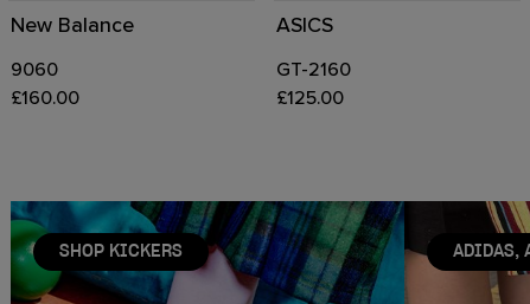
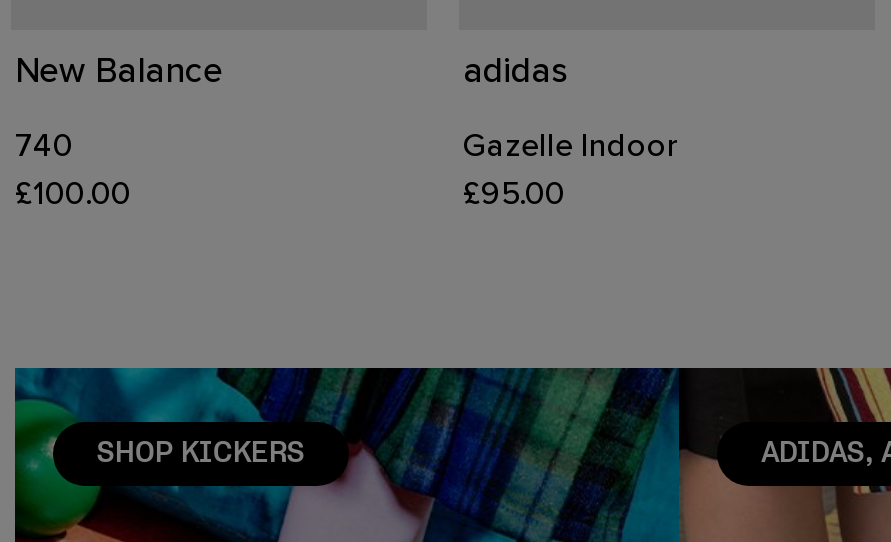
- ASICS
+ adidas

- 9060
- £160.00
+ 740
+ £100.00

- GT-2160
- £125.00
+ Gazelle Indoor
+ £95.00
